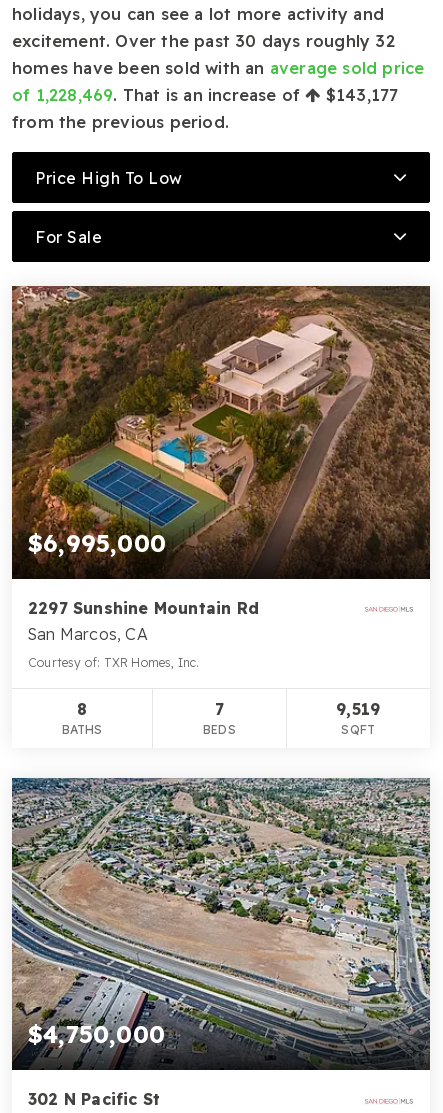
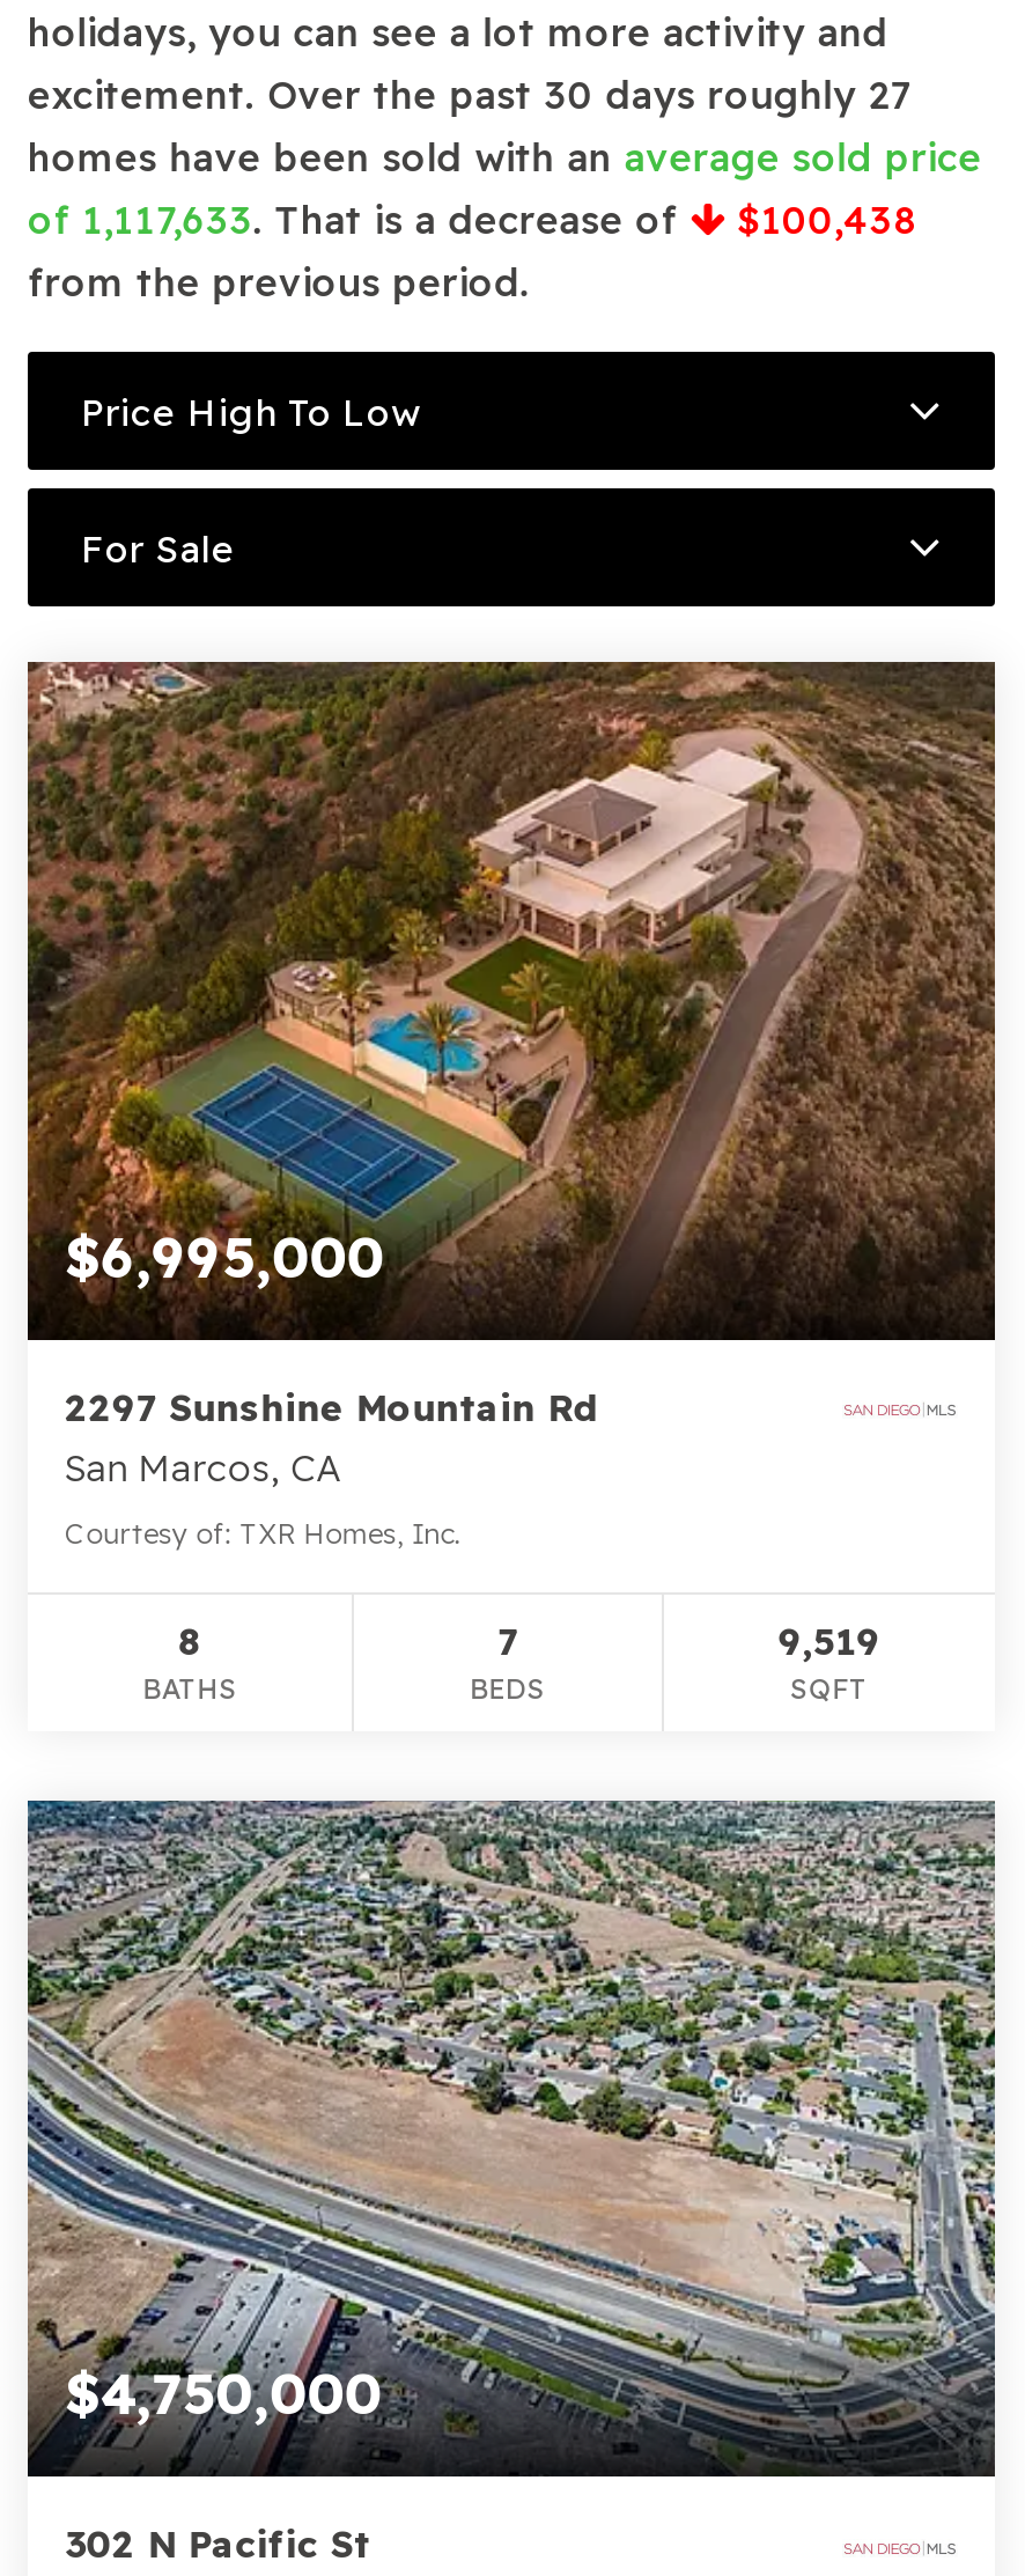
- excitement. Over the past 30 days roughly 32
+ excitement. Over the past 30 days roughly 27

- of 1,228,469. That is an increase of
+ of 1,117,633. That is a decrease of

- $143,177
+ $100,438
